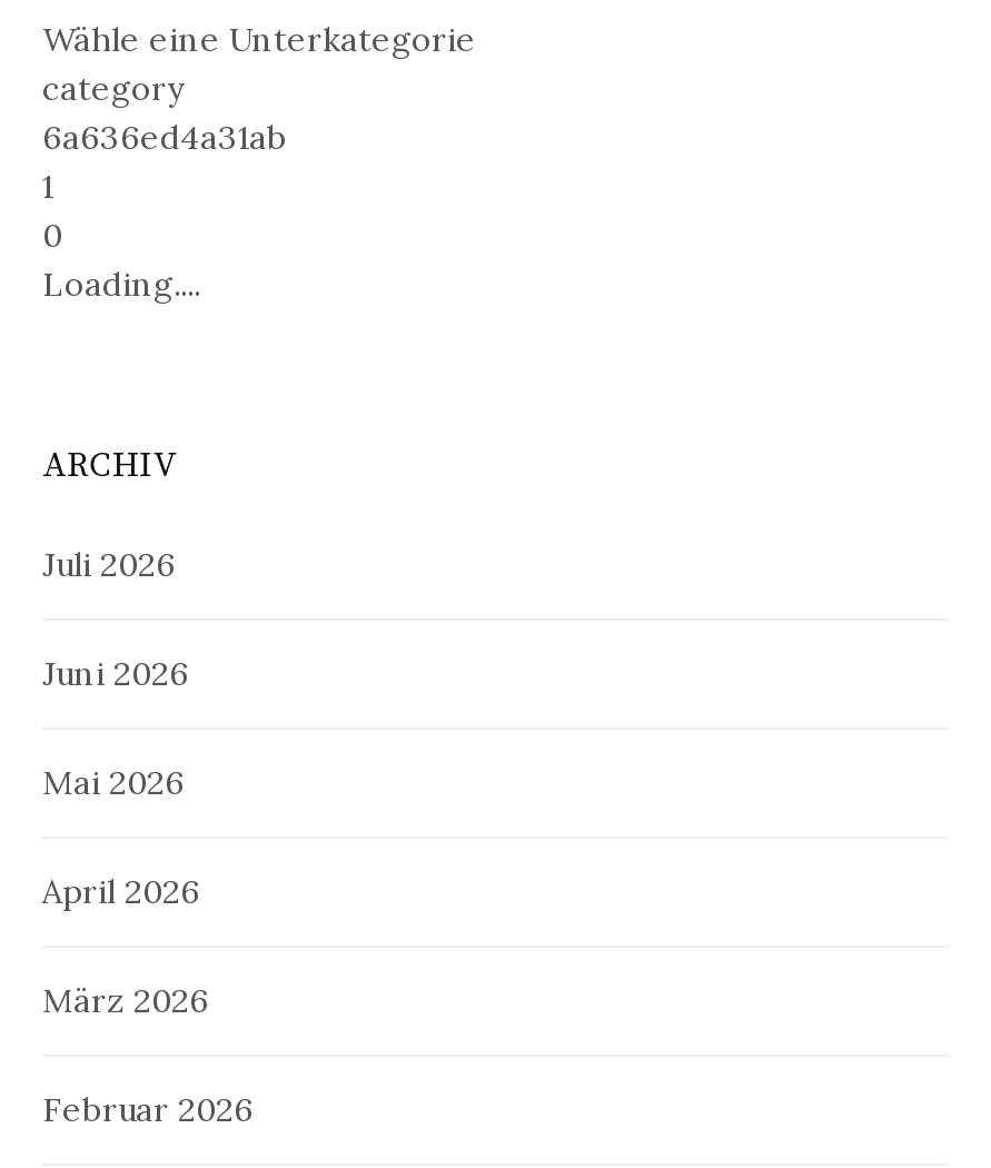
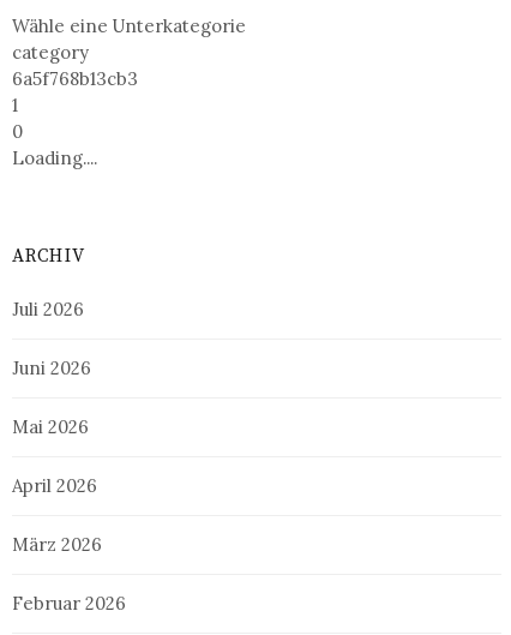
- 6a636ed4a31ab
+ 6a5f768b13cb3
